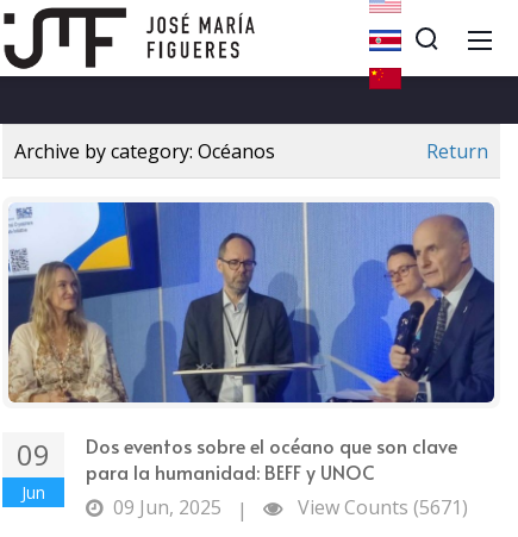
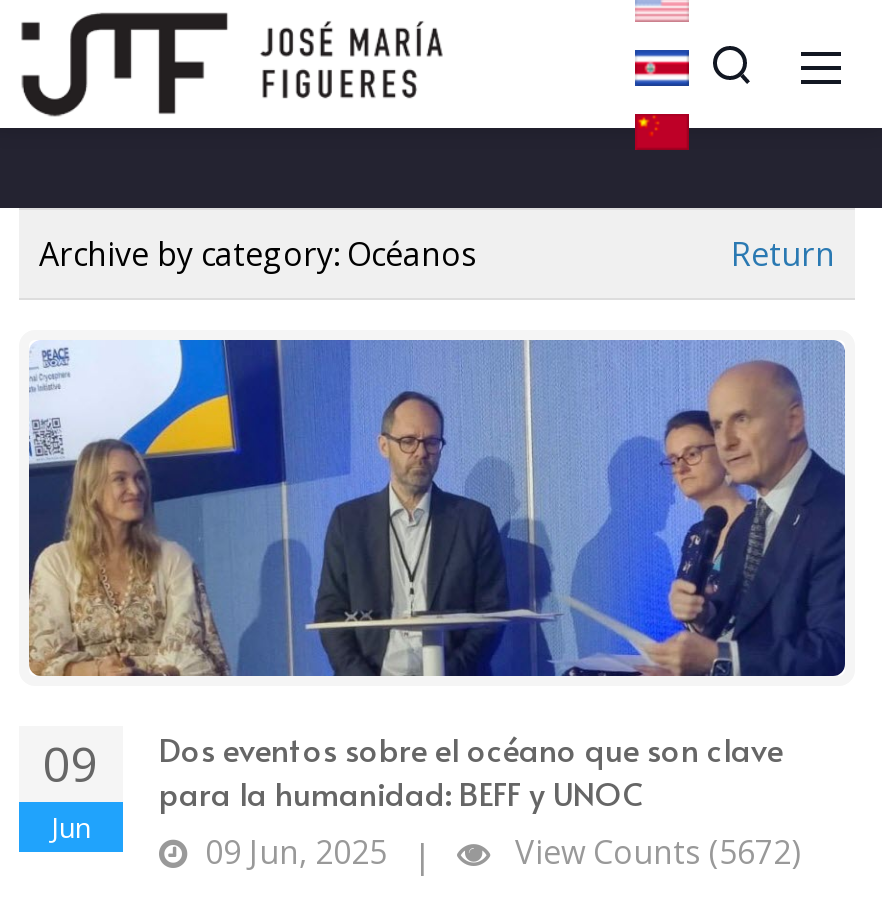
- View Counts (5671)
+ View Counts (5672)
